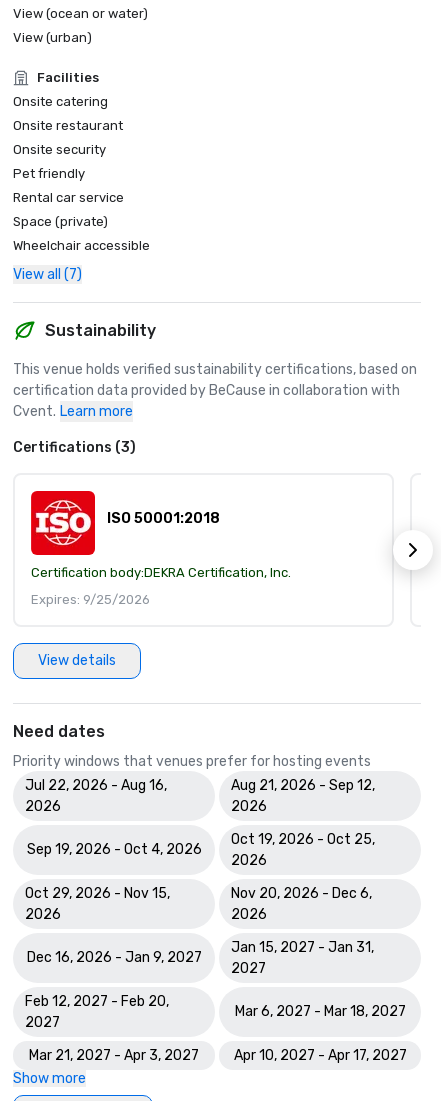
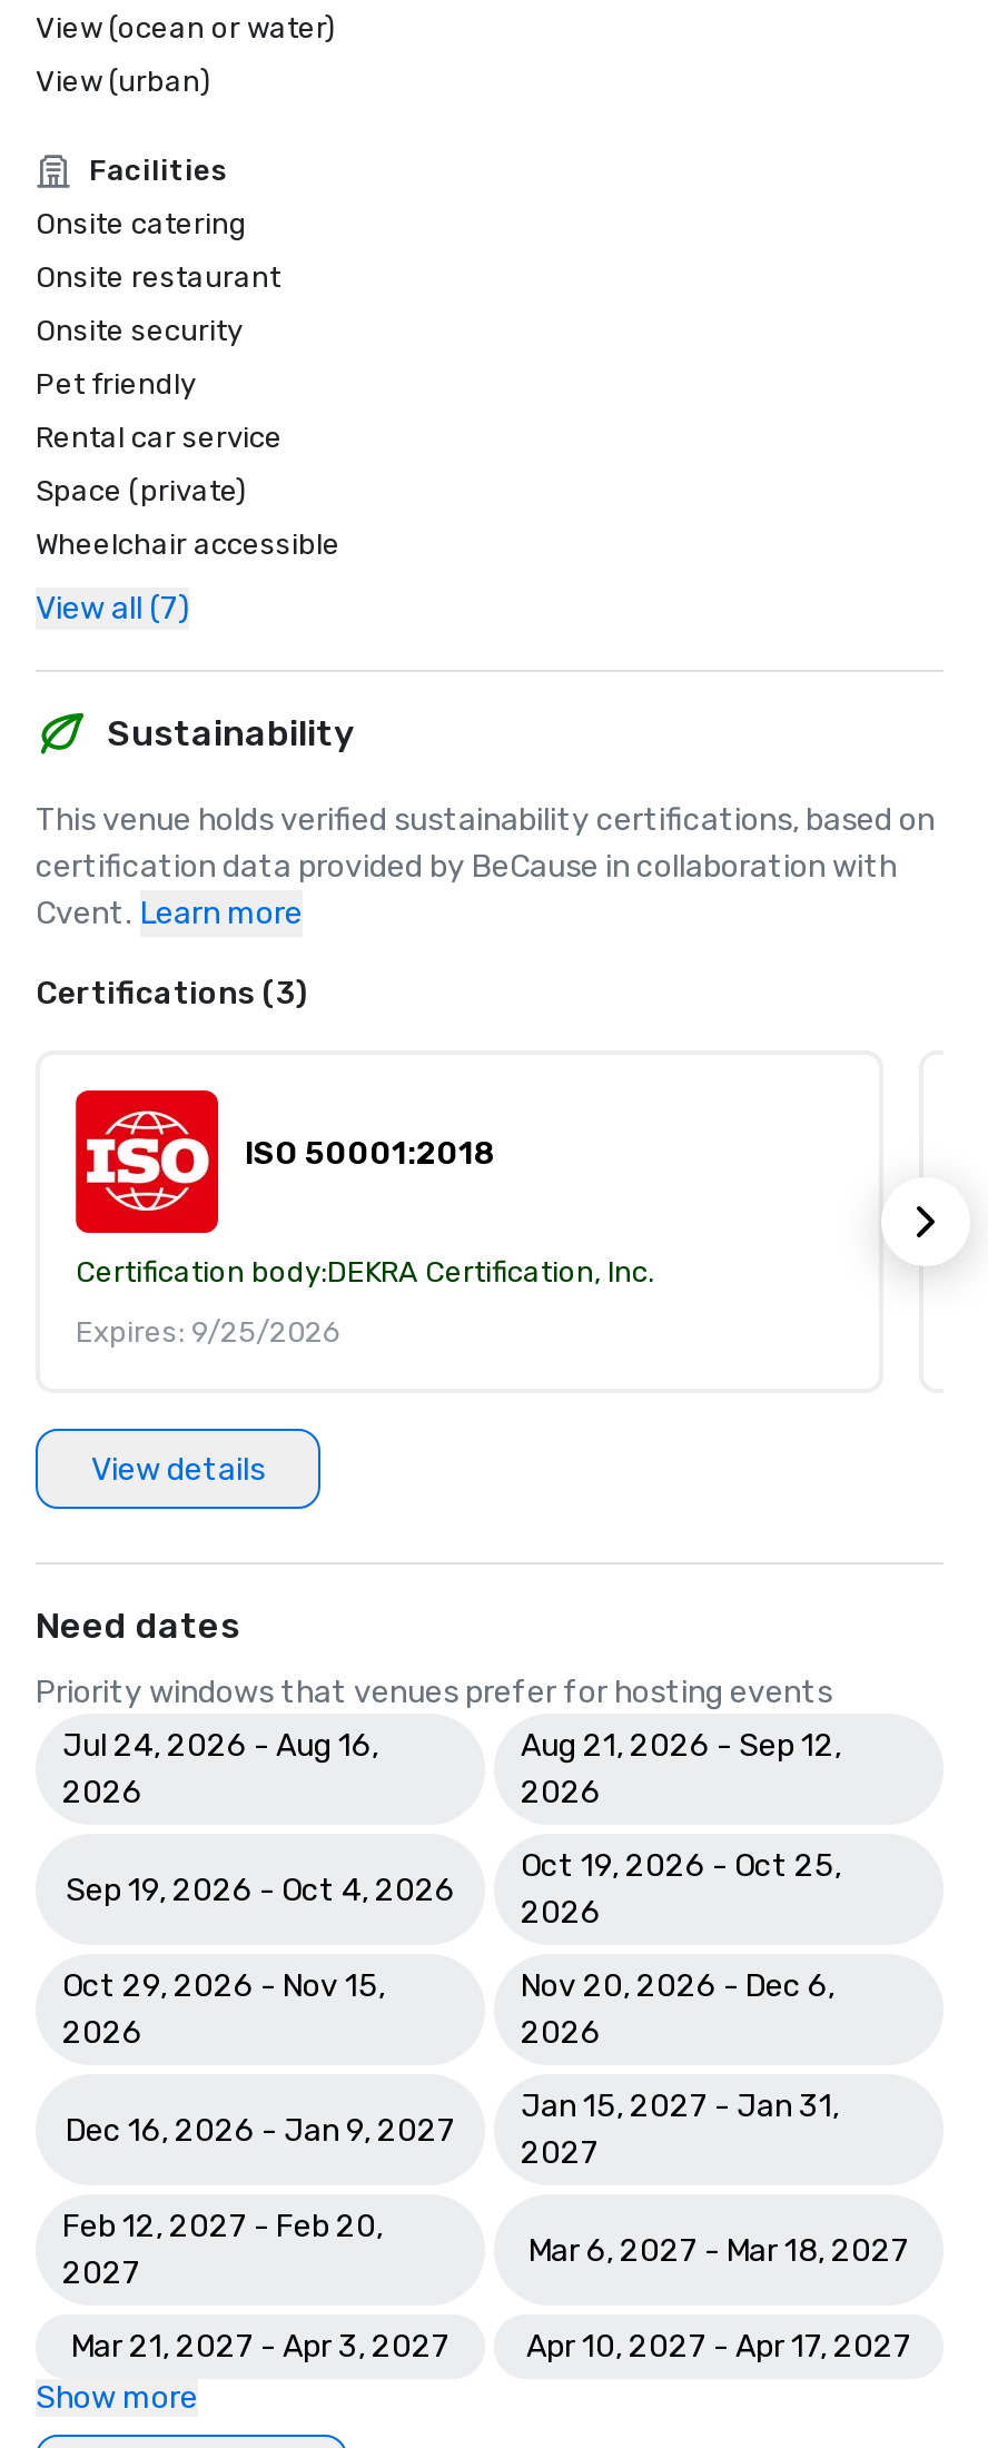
- Jul 22, 2026 - Aug 16,
+ Jul 24, 2026 - Aug 16,
